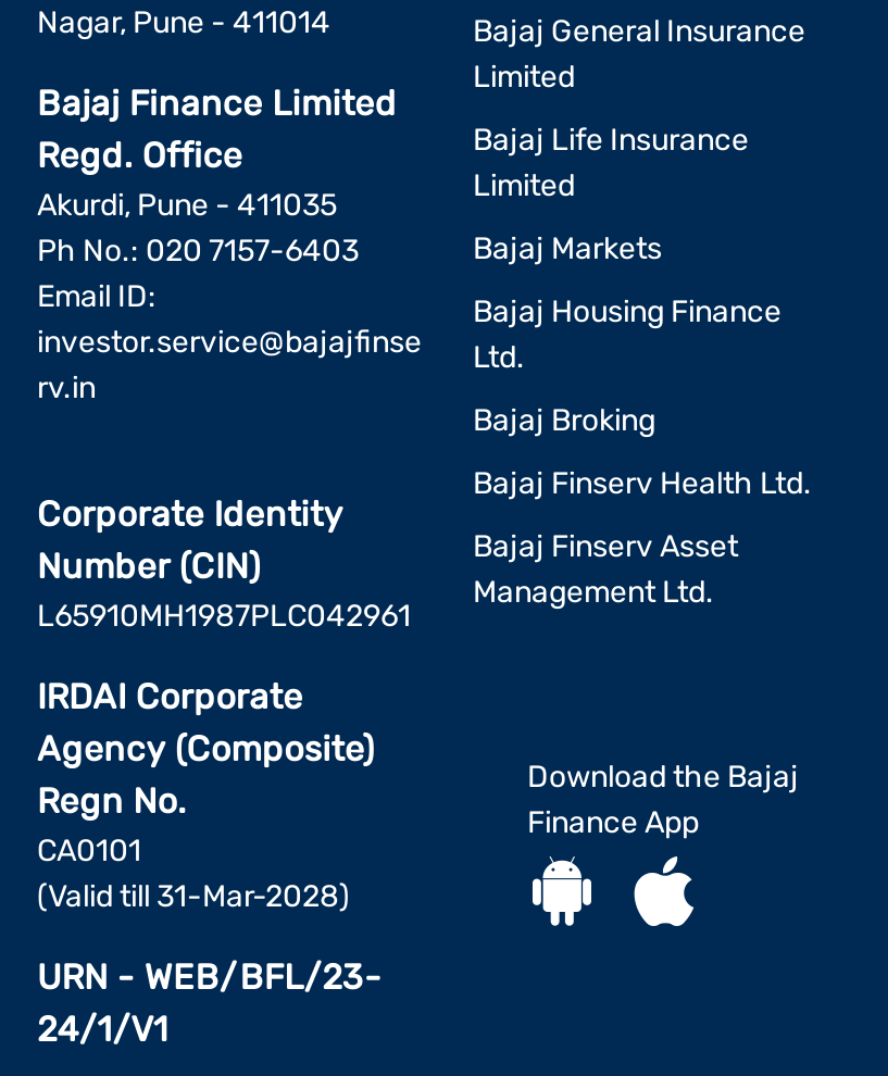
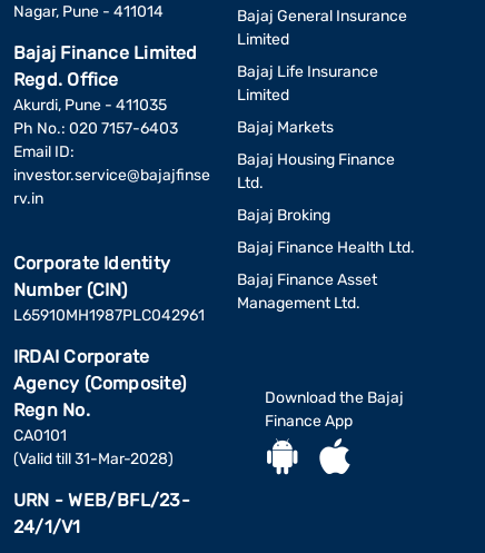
- Bajaj Finserv Health Ltd.
+ Bajaj Finance Health Ltd.

- Bajaj Finserv Asset
+ Bajaj Finance Asset
